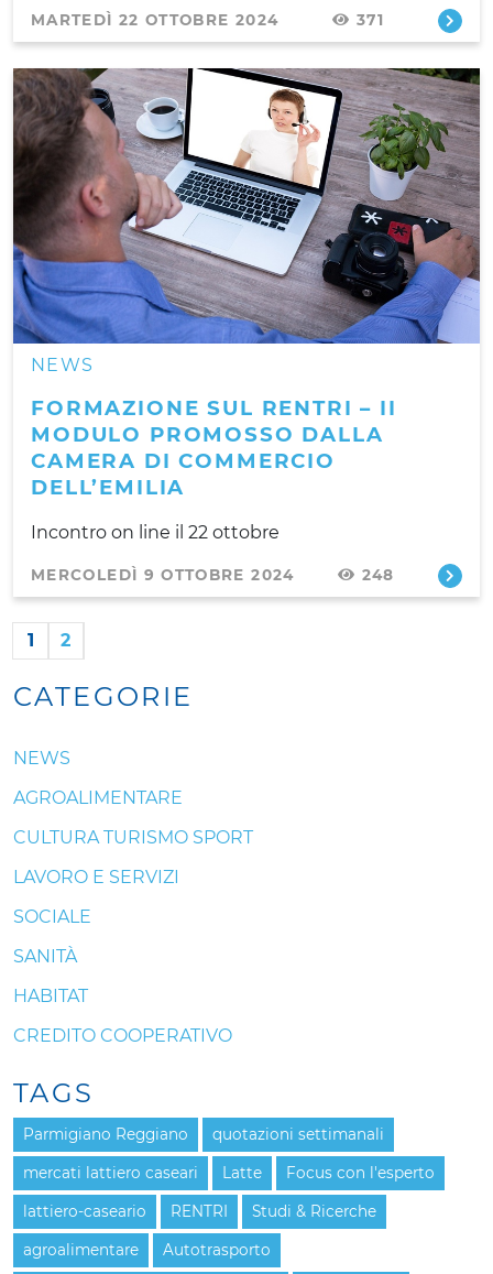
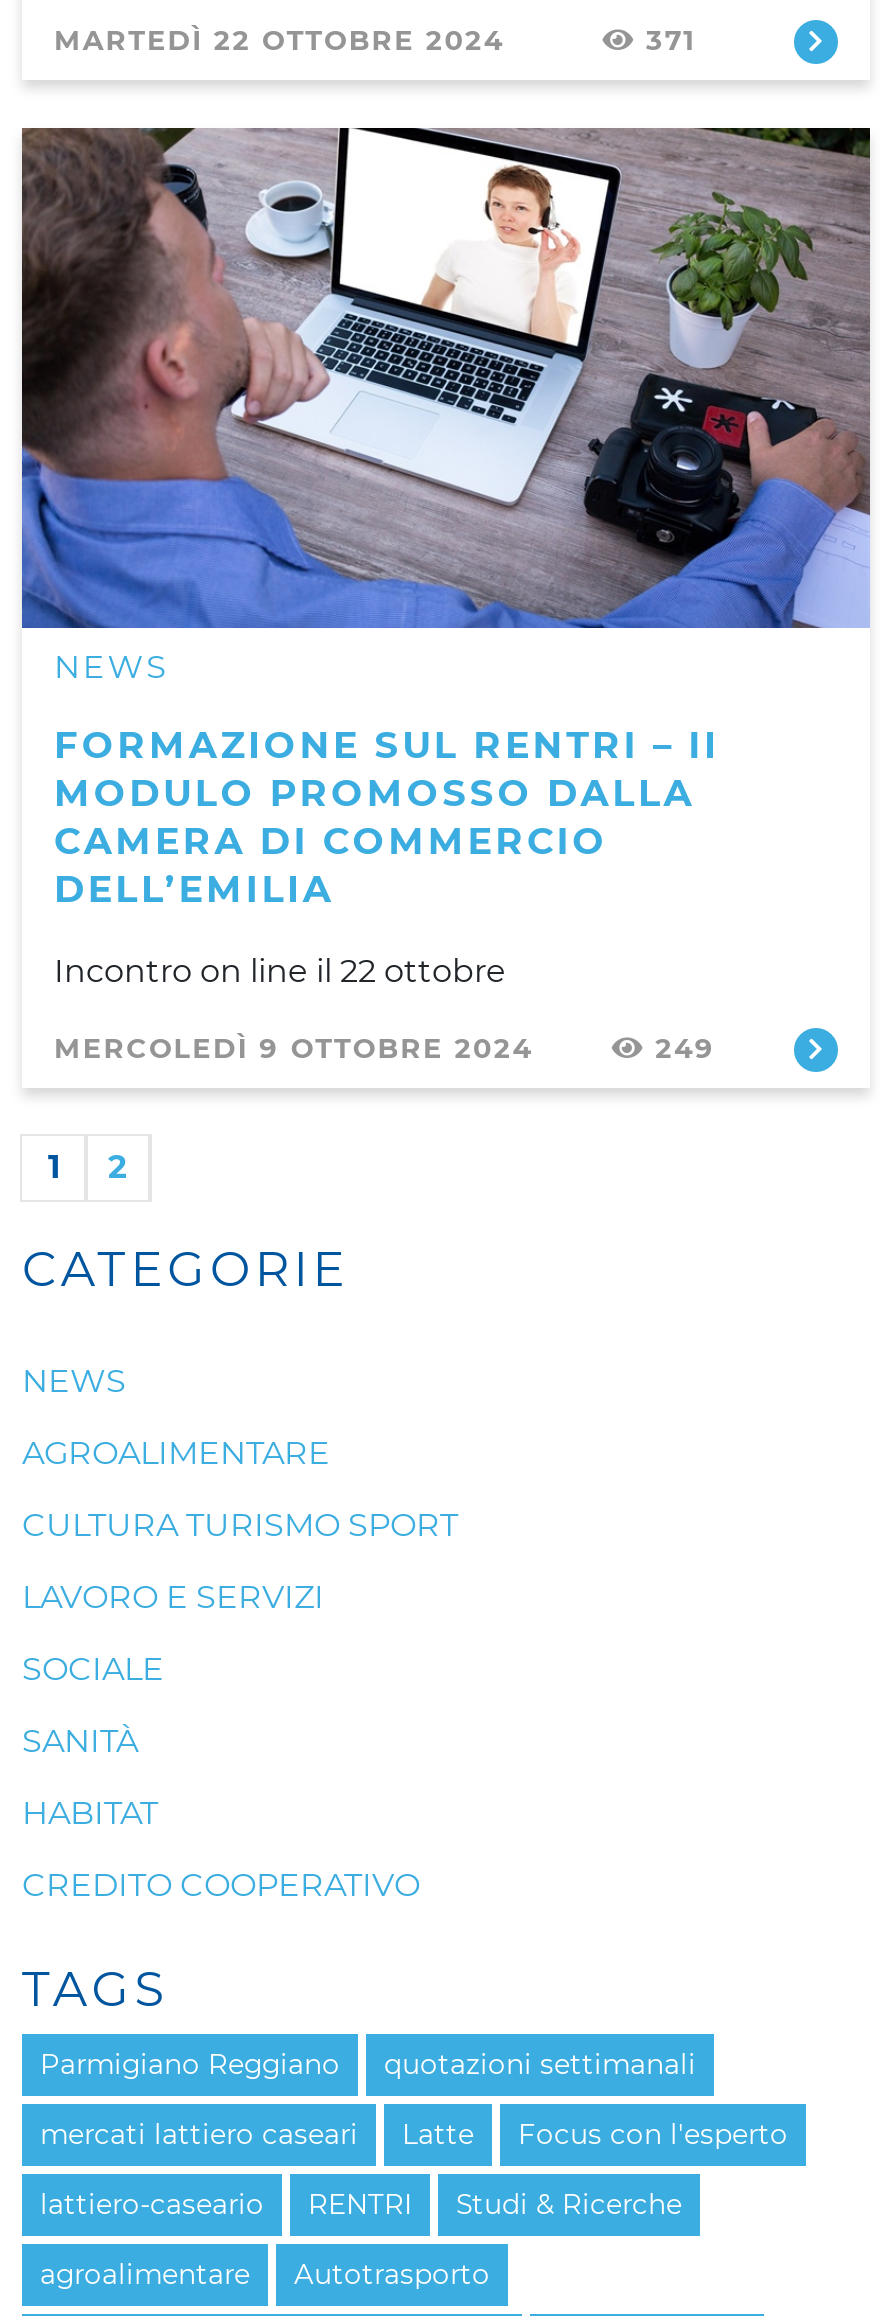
- 248
+ 249
